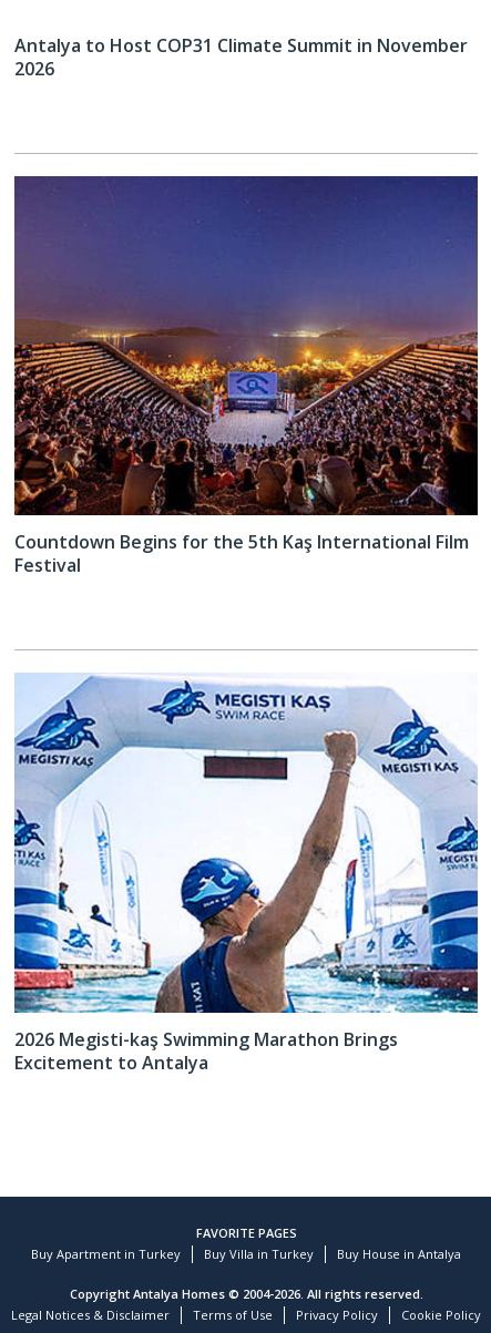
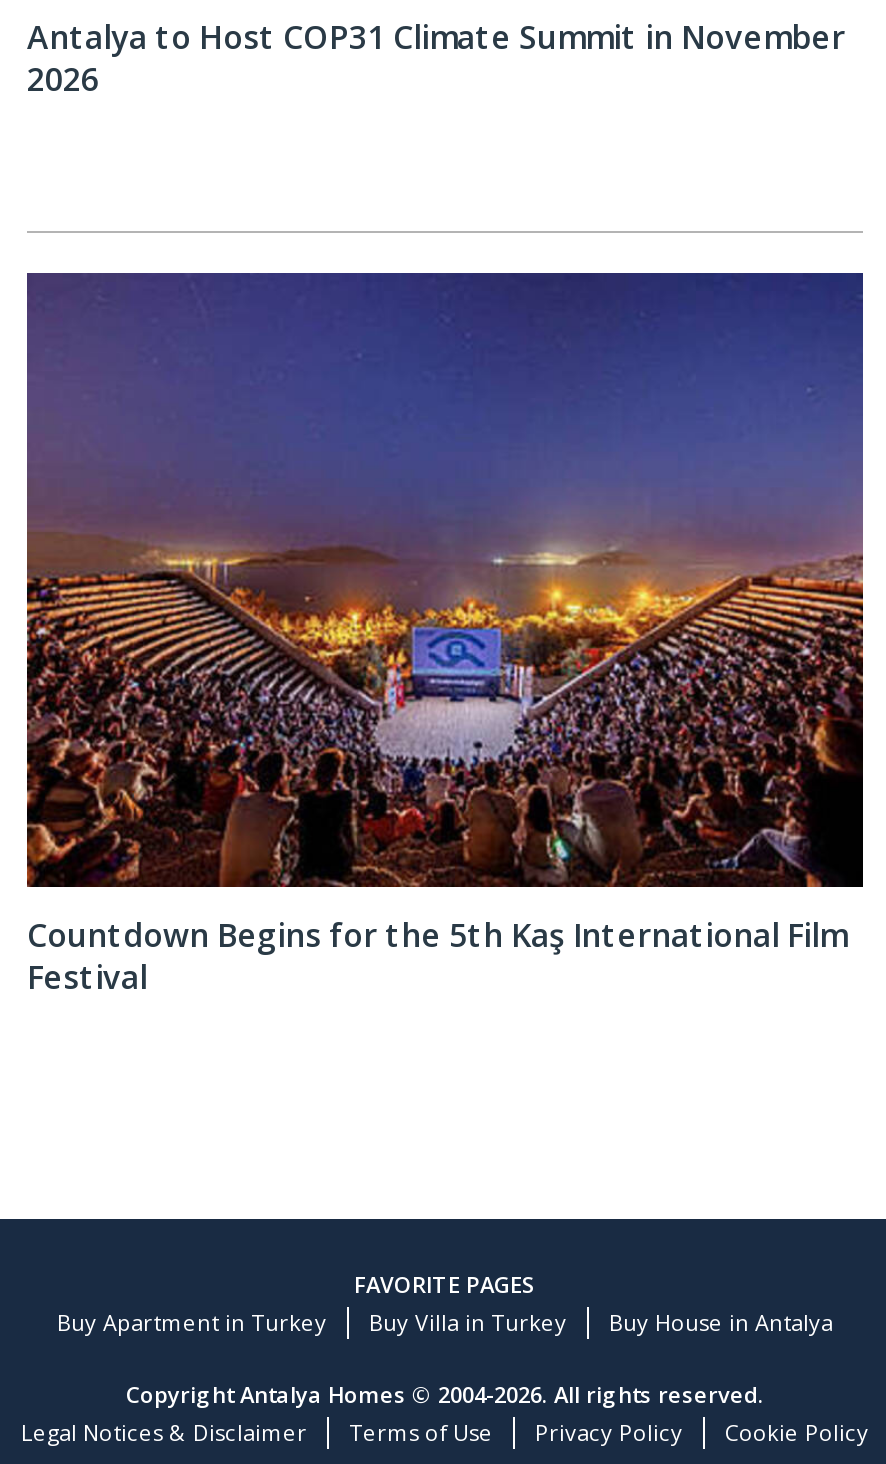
- [image]
- 2026 Megisti-kaş Swimming Marathon Brings
- Excitement to Antalya
